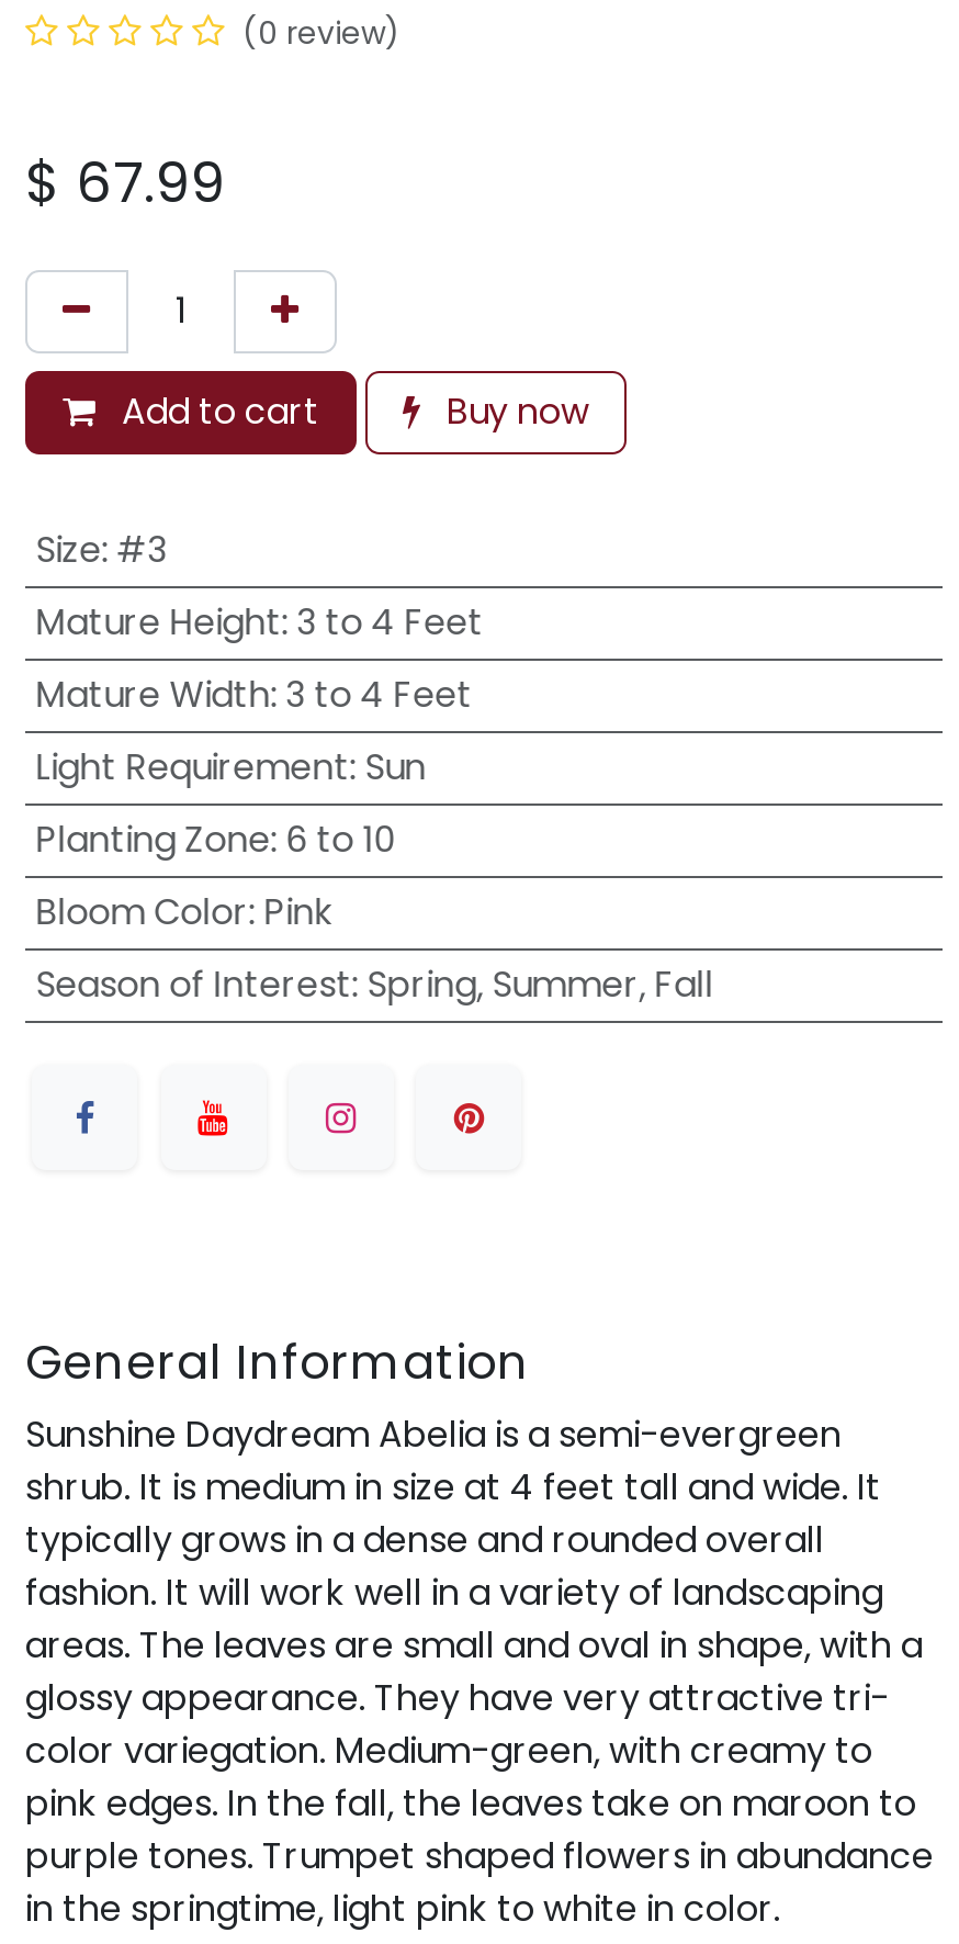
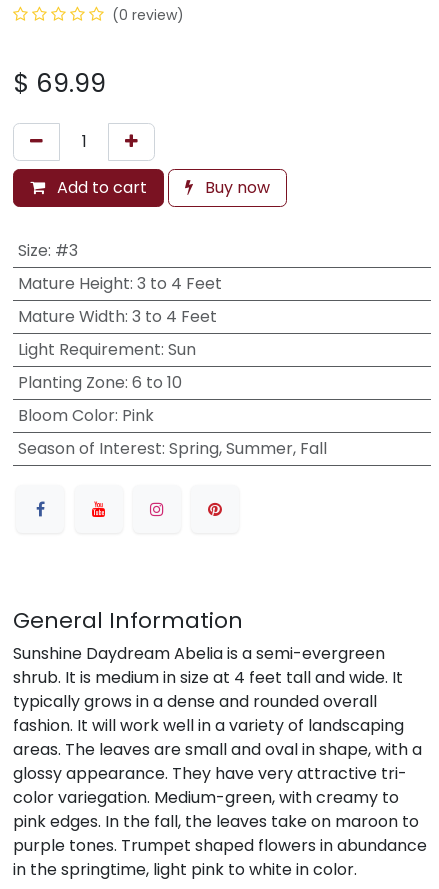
- $67.99
+ $69.99
